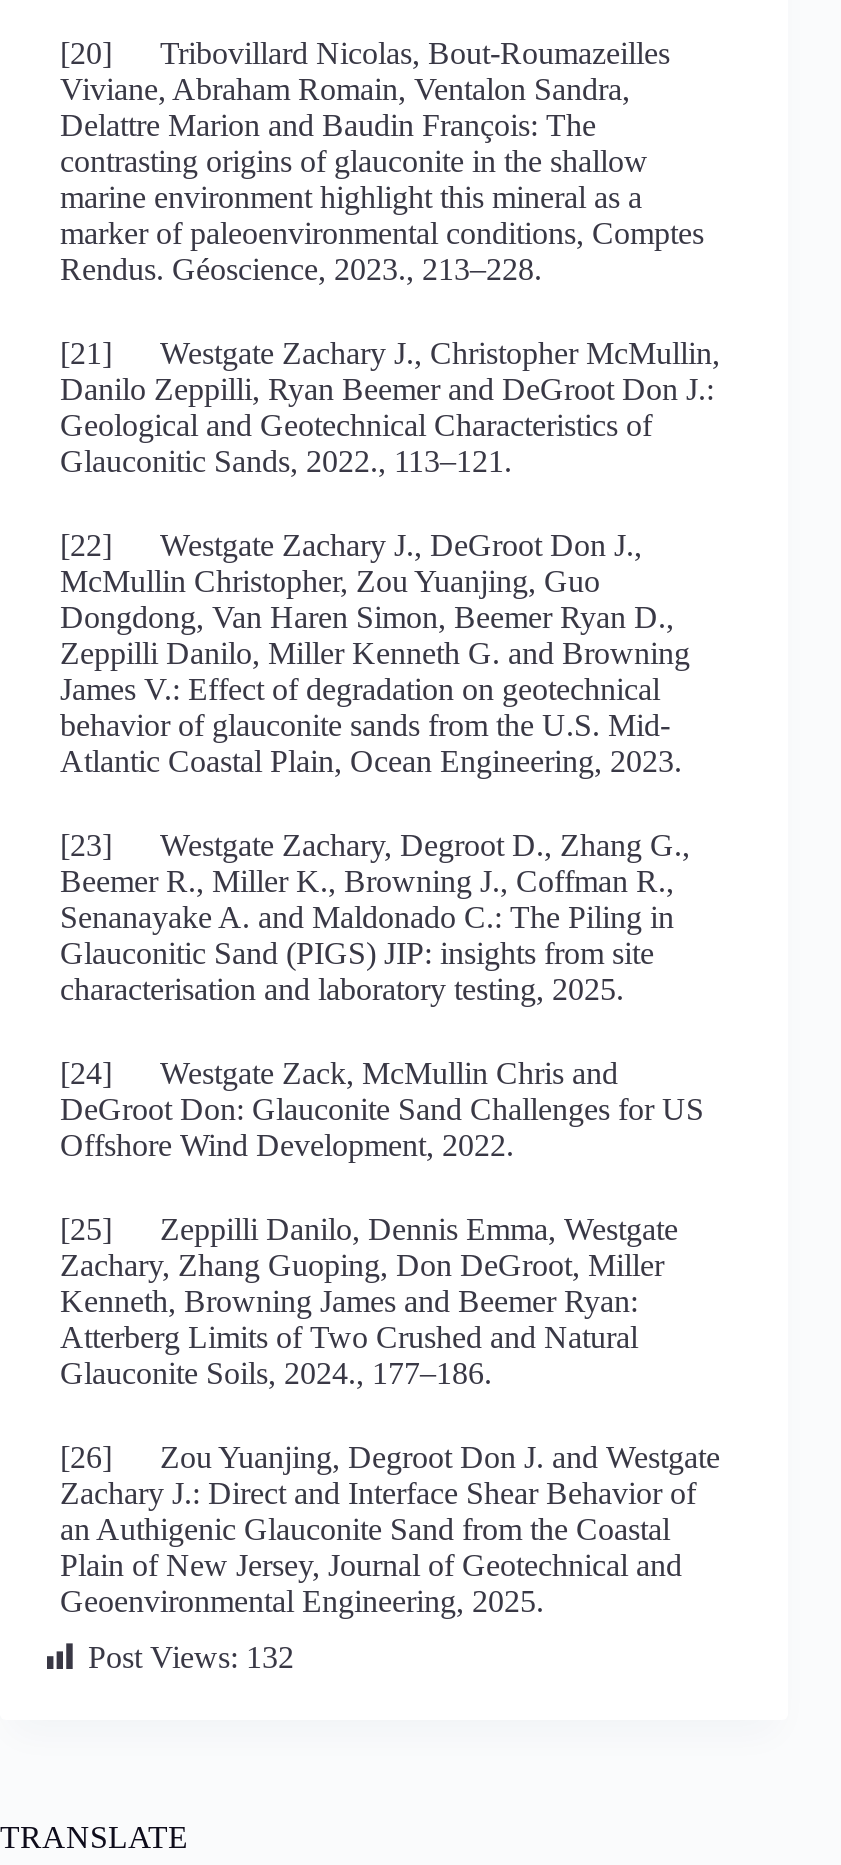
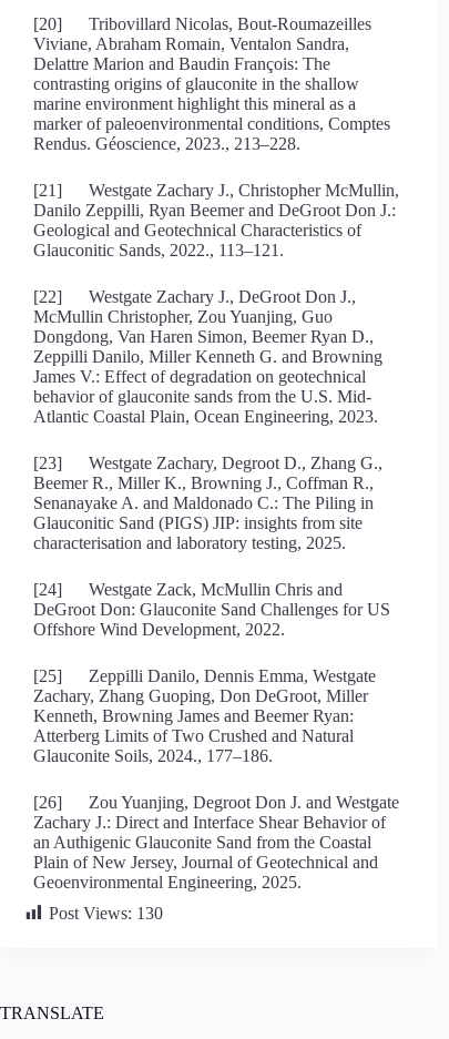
- Post Views: 132
+ Post Views: 130
